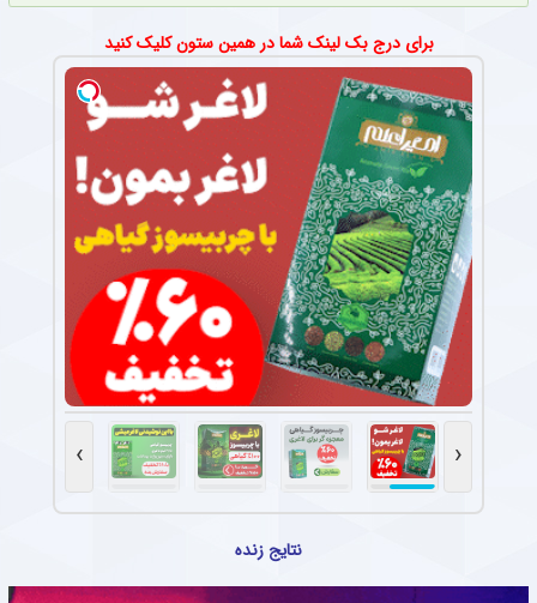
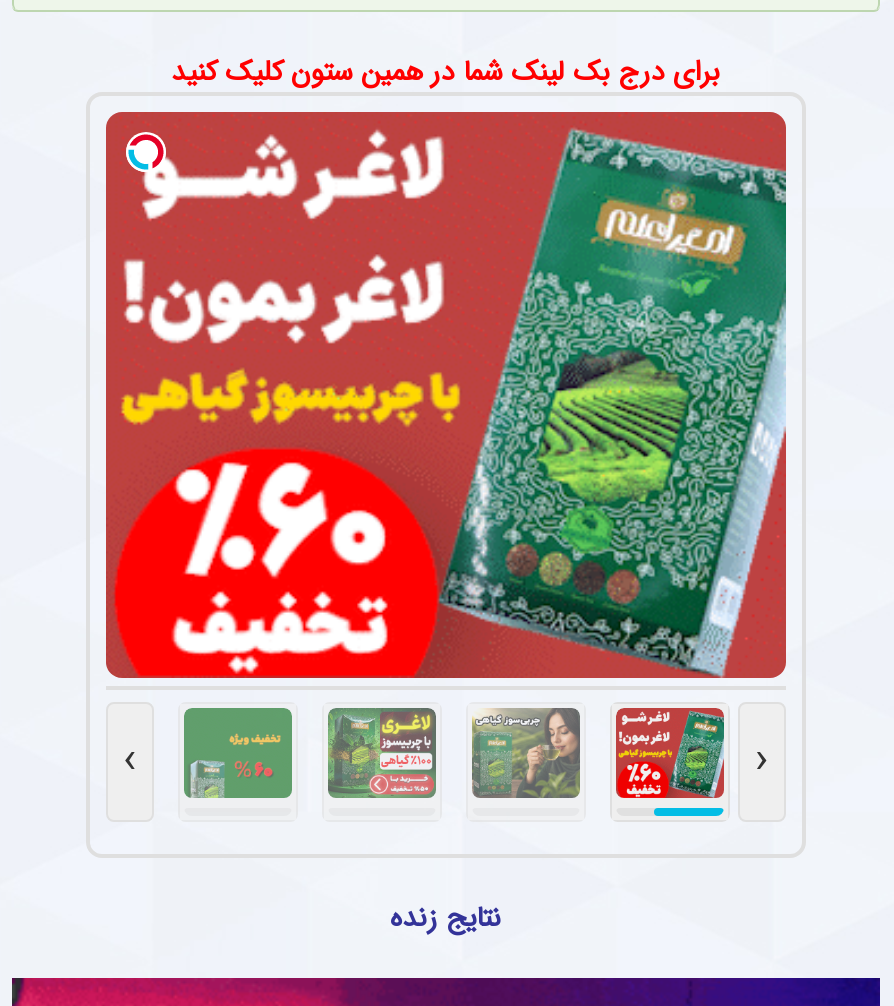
- [image]
+ [image]

- [image]
+ [image]
